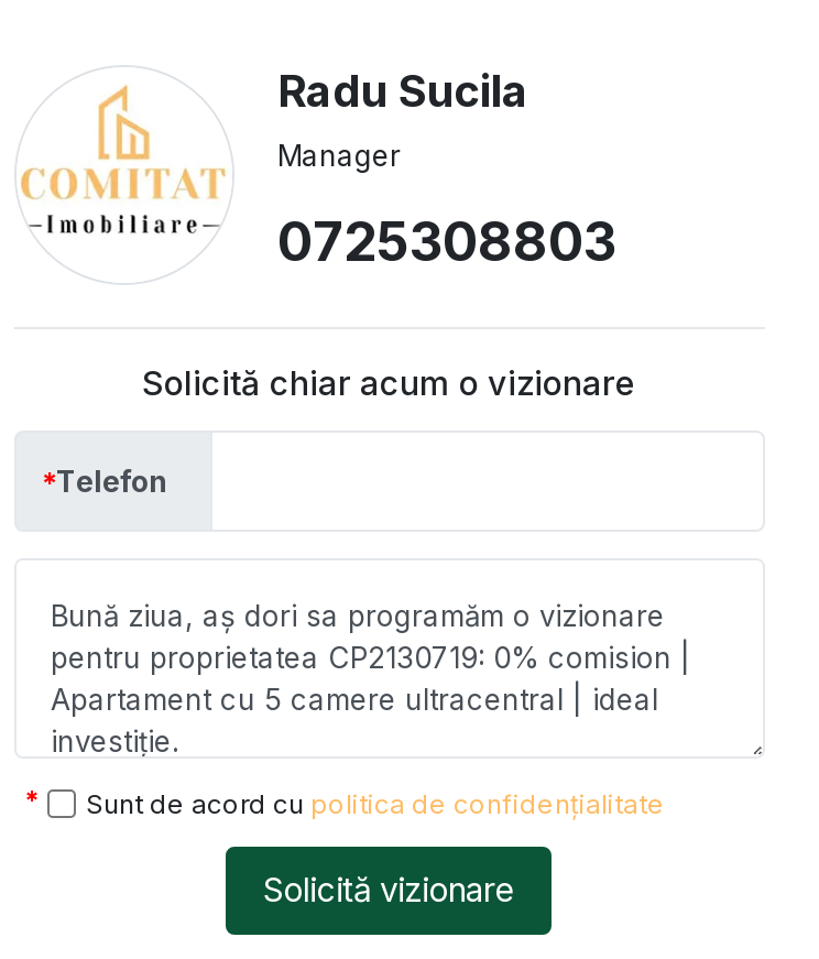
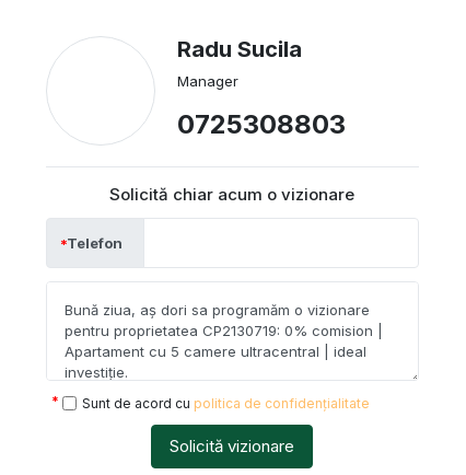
- [image]
